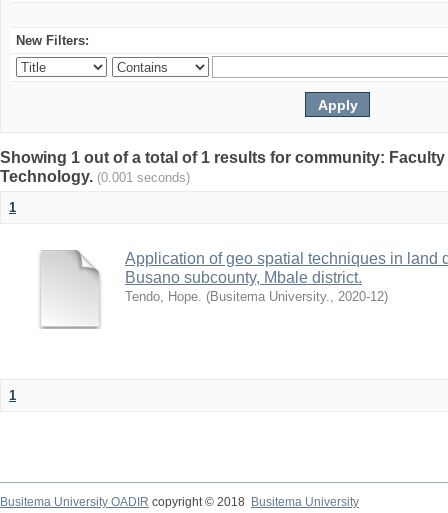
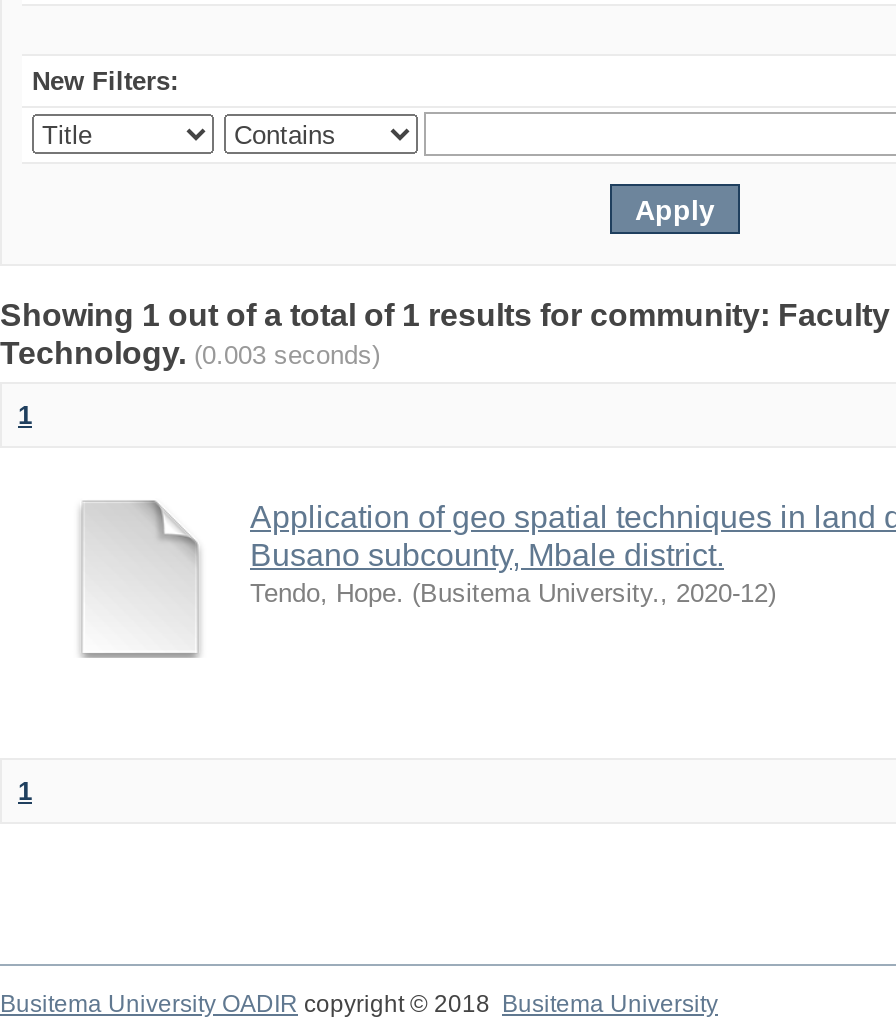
- Technology. (0.001 seconds)
+ Technology. (0.003 seconds)
